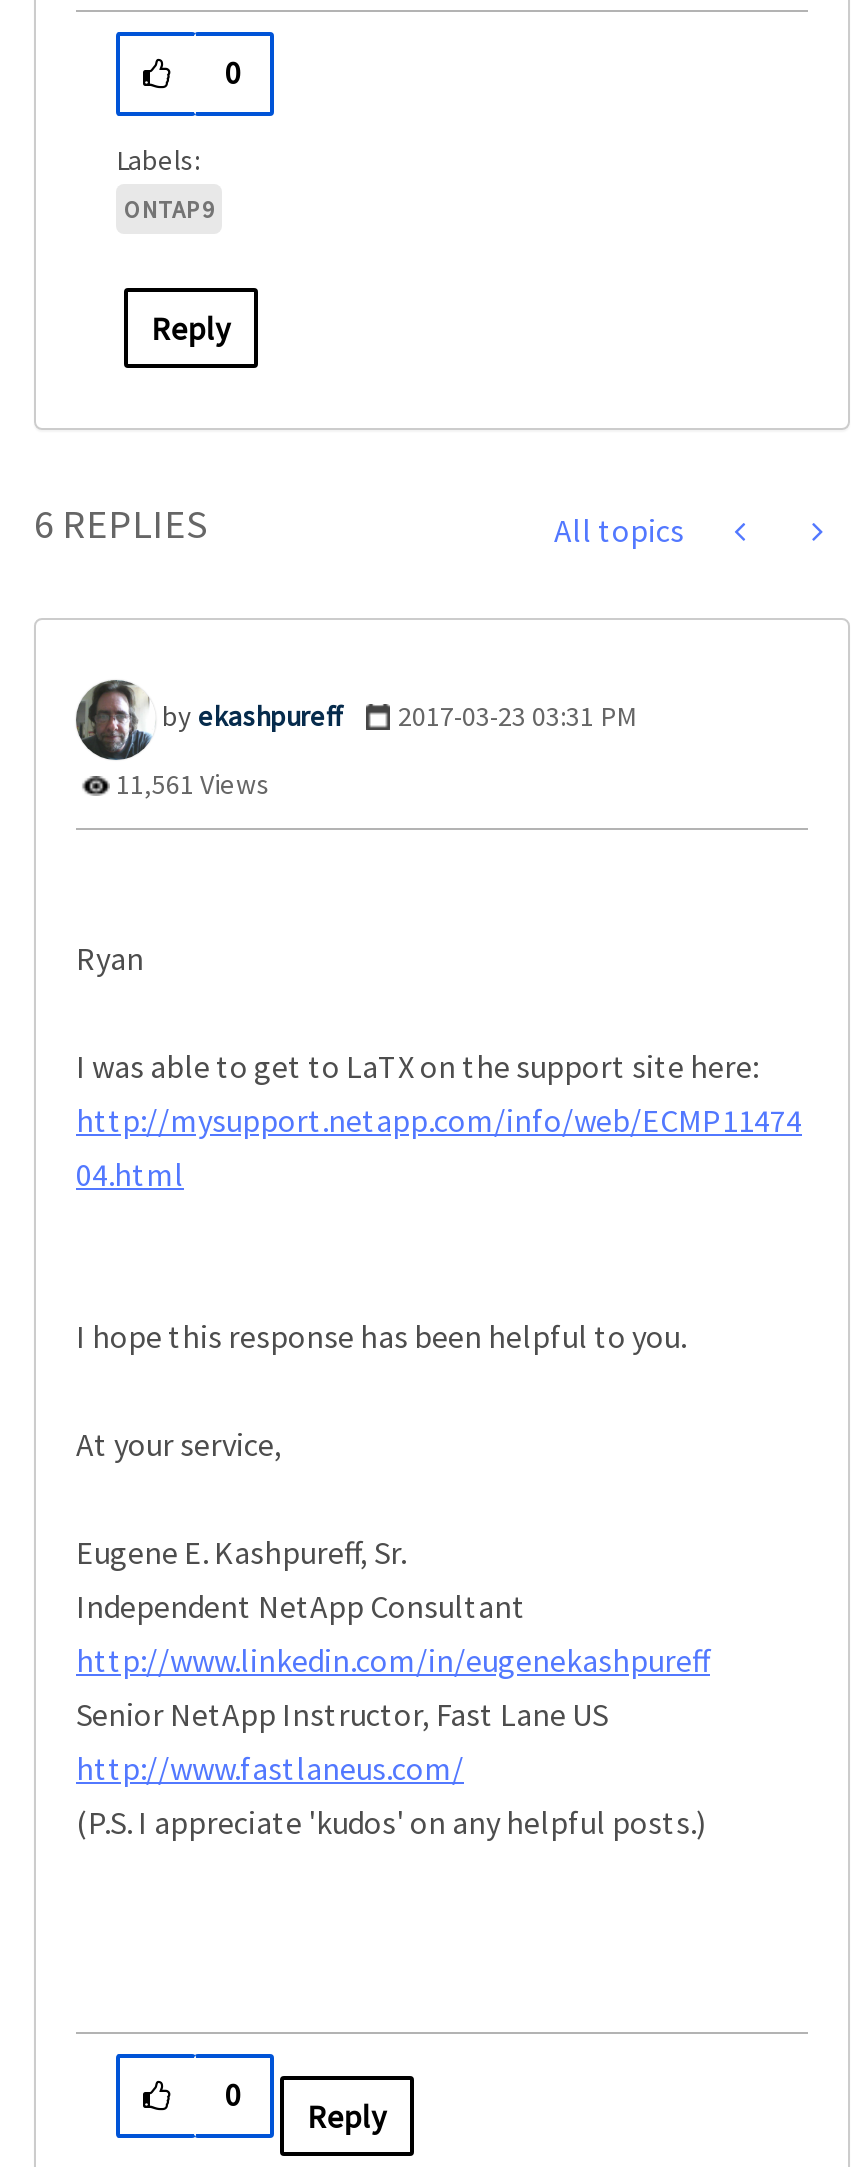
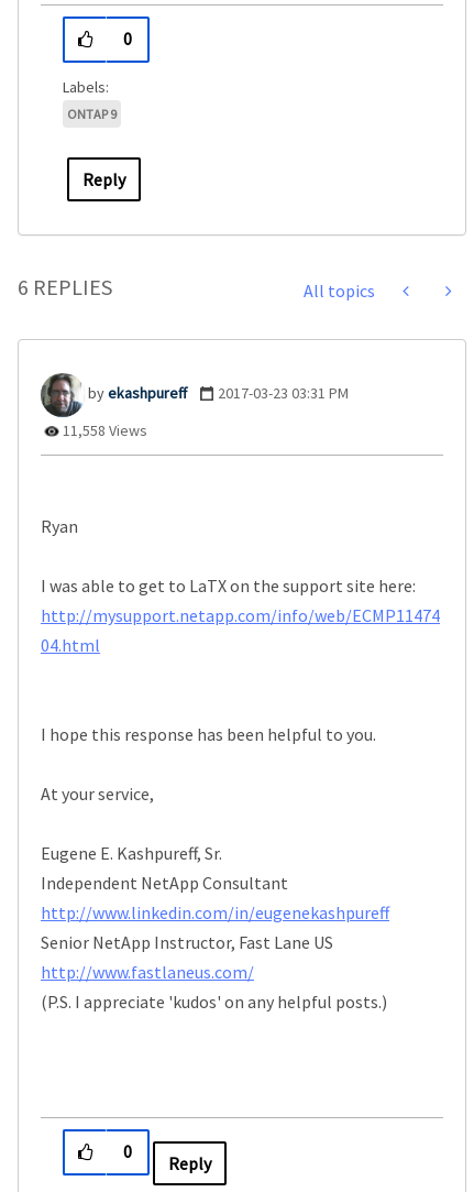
- 11,561 Views
+ 11,558 Views
